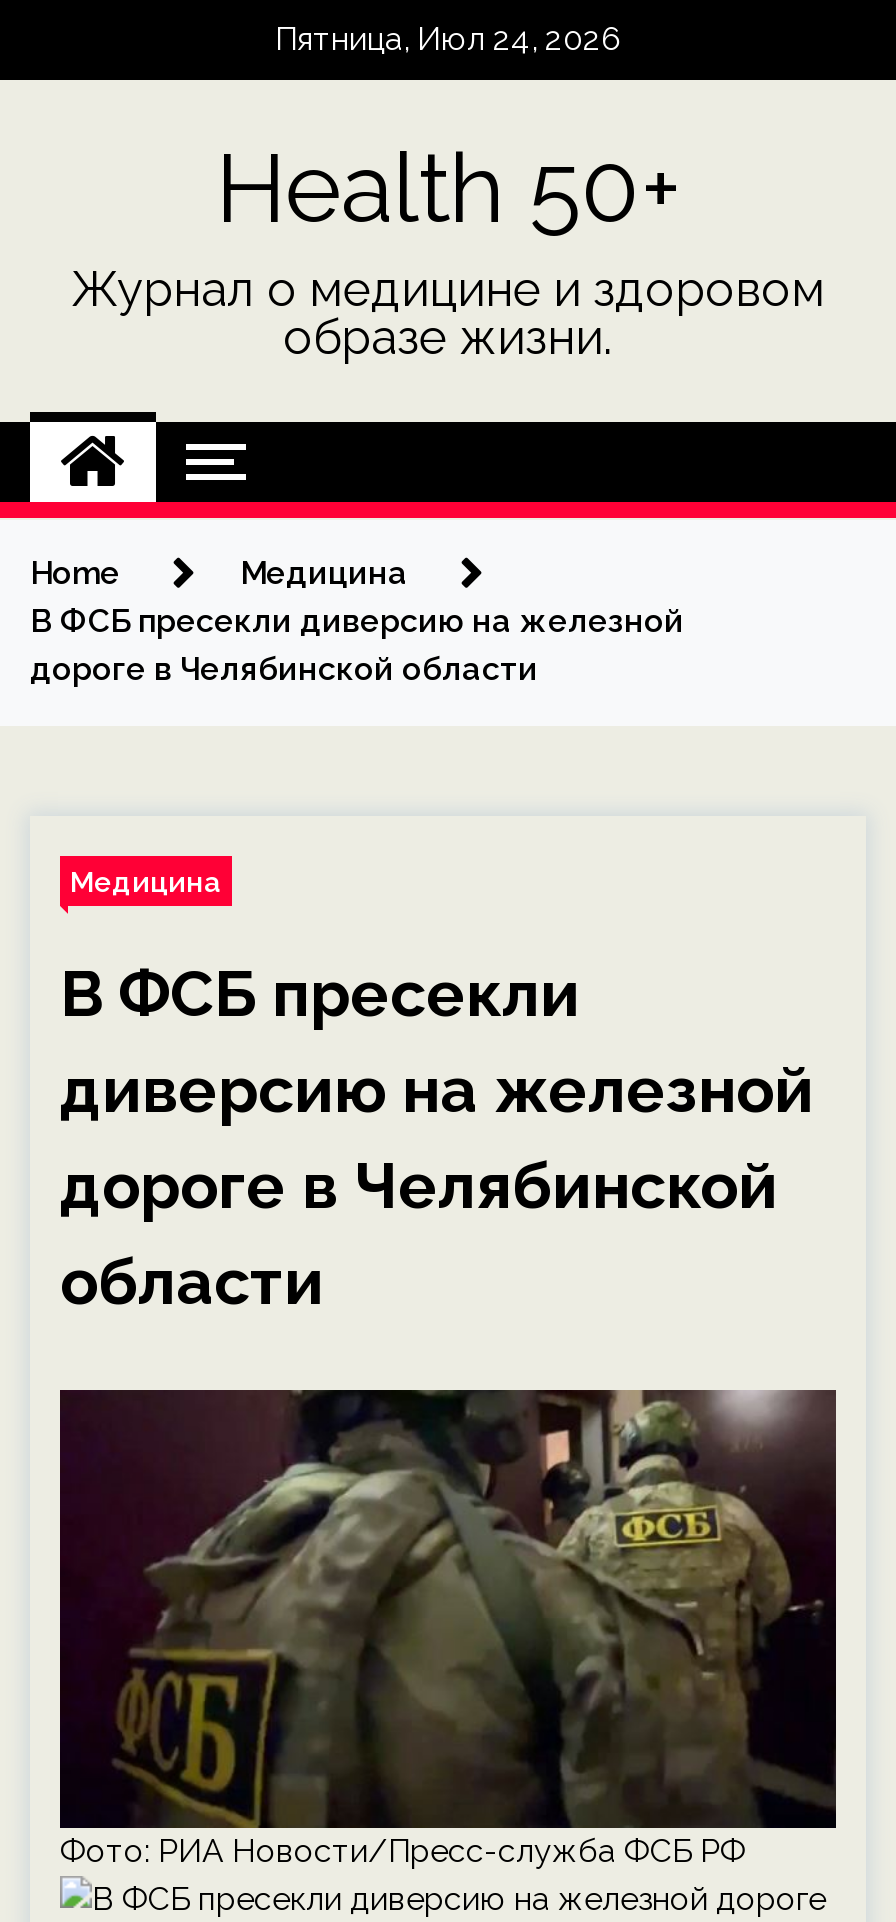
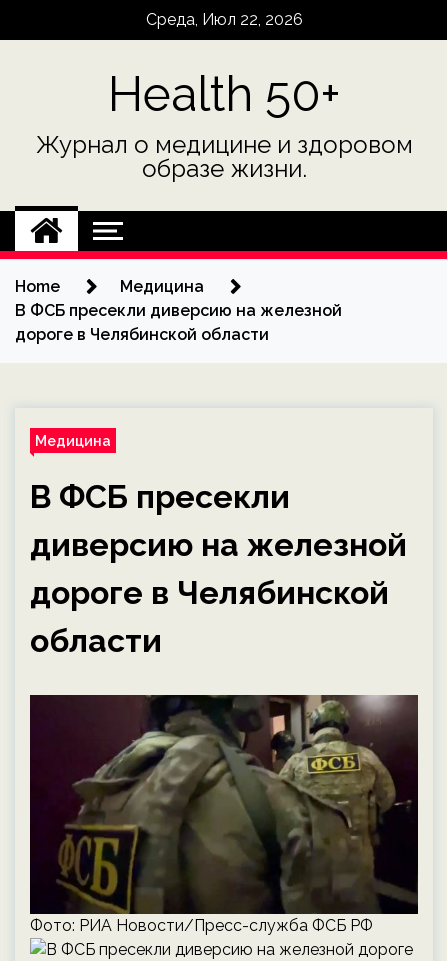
- Пятница, Июл 24, 2026
+ Среда, Июл 22, 2026
